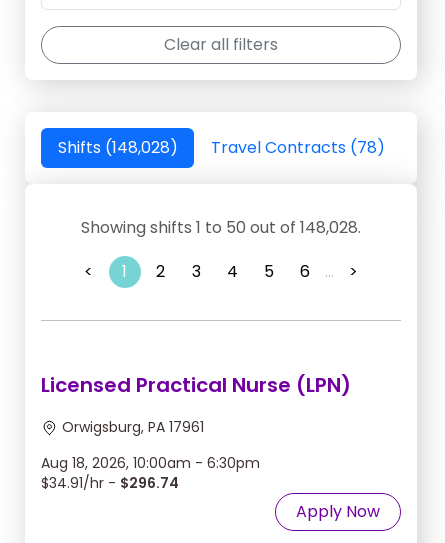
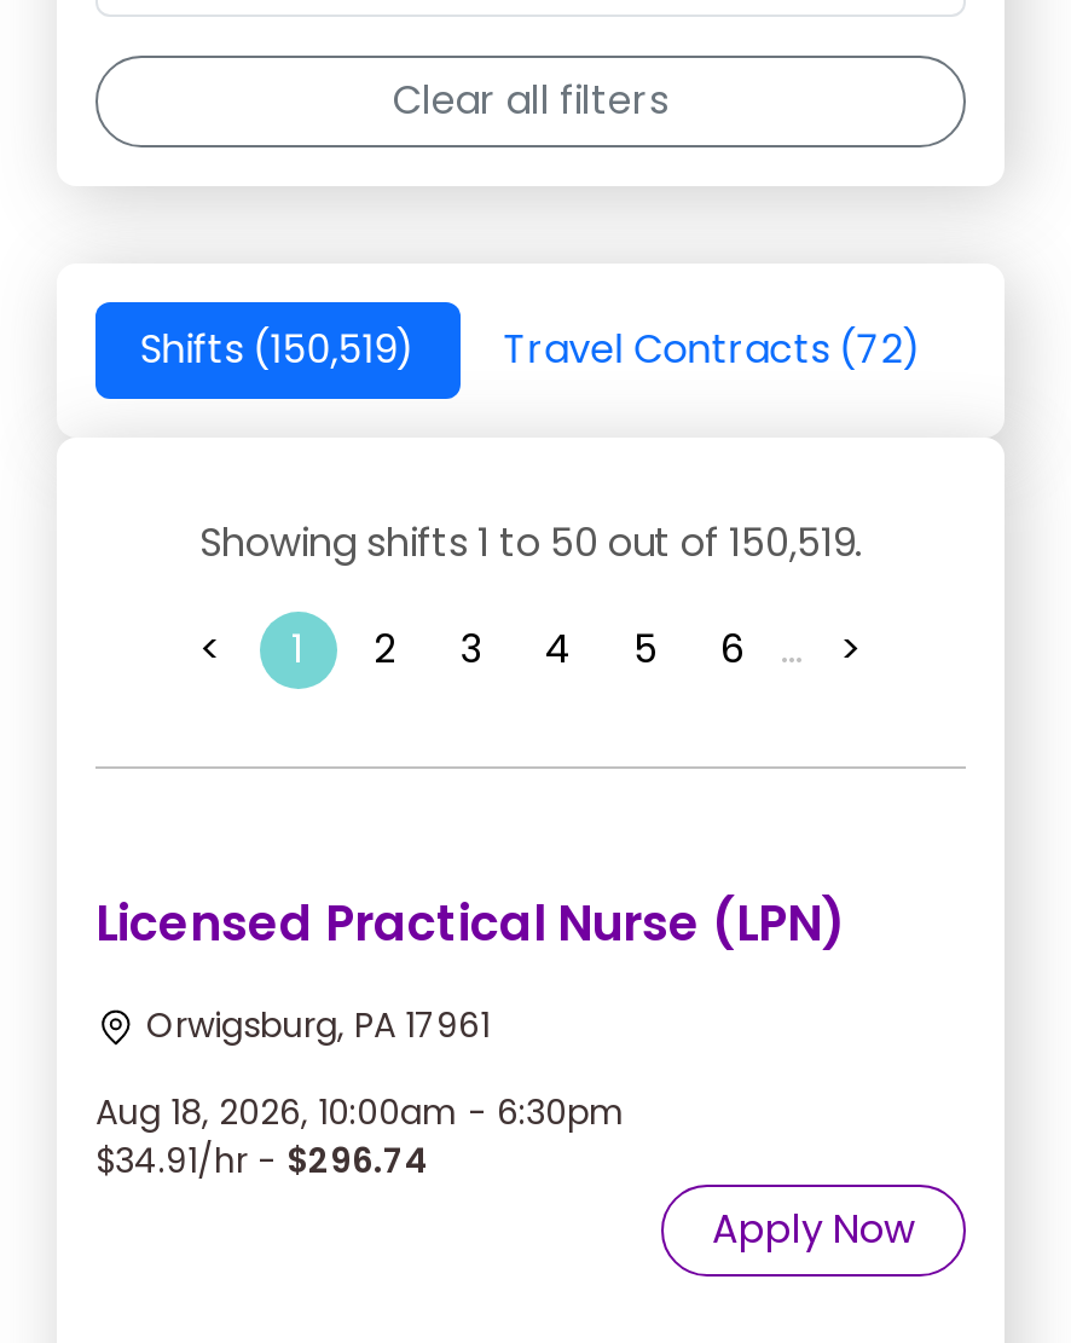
- Shifts (148,028)
+ Shifts (150,519)

- Travel Contracts (78)
+ Travel Contracts (72)

- Showing shifts 1 to 50 out of 148,028.
+ Showing shifts 1 to 50 out of 150,519.
